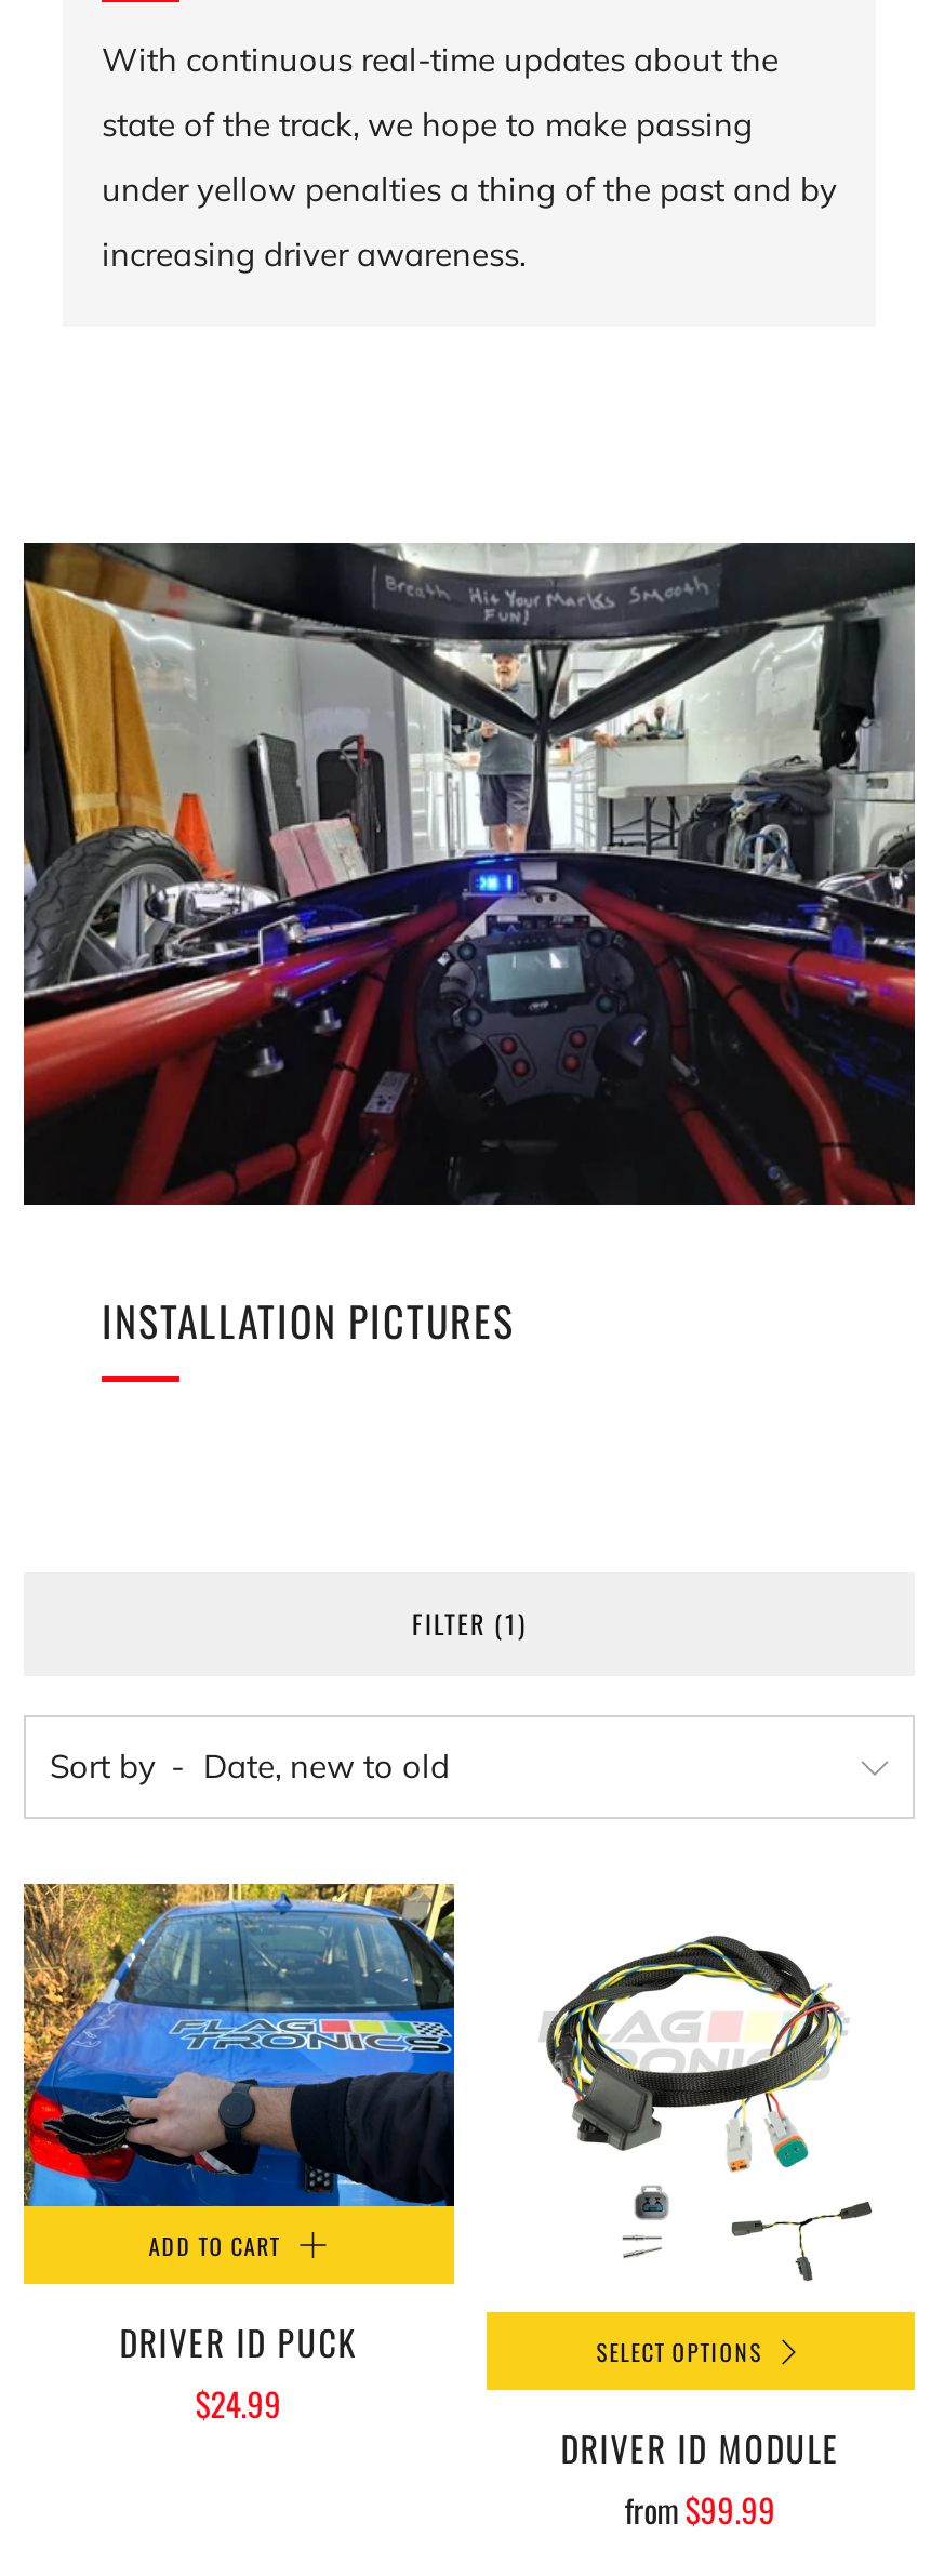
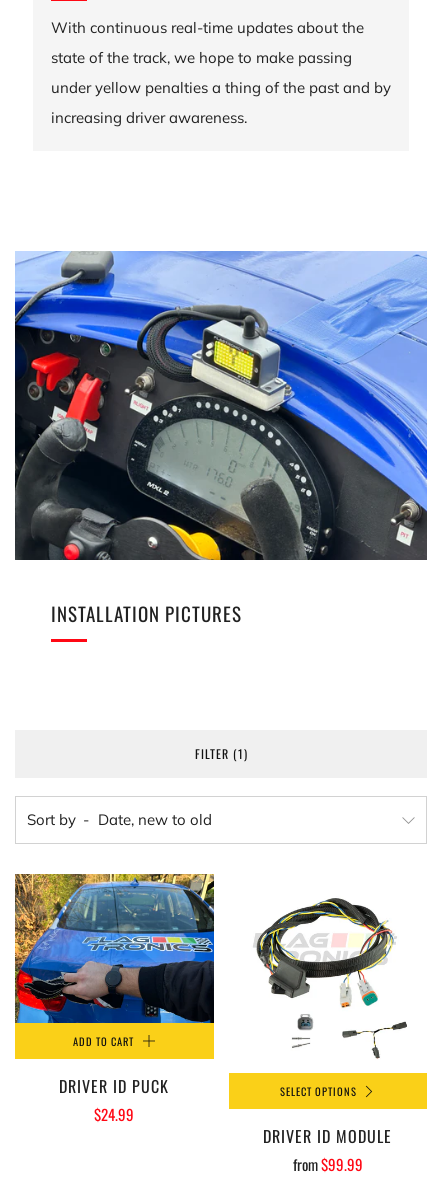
- [image]
+ [image]
